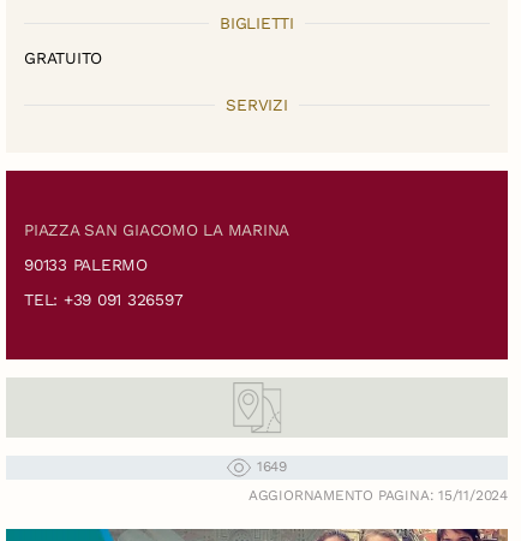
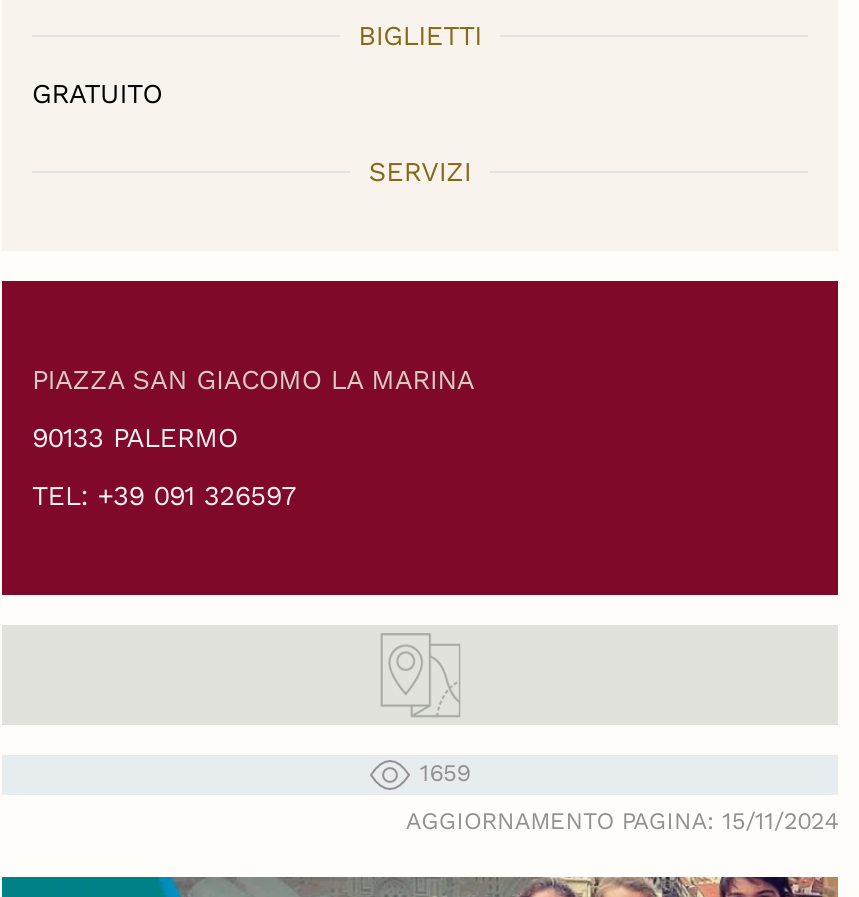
- 1649
+ 1659
